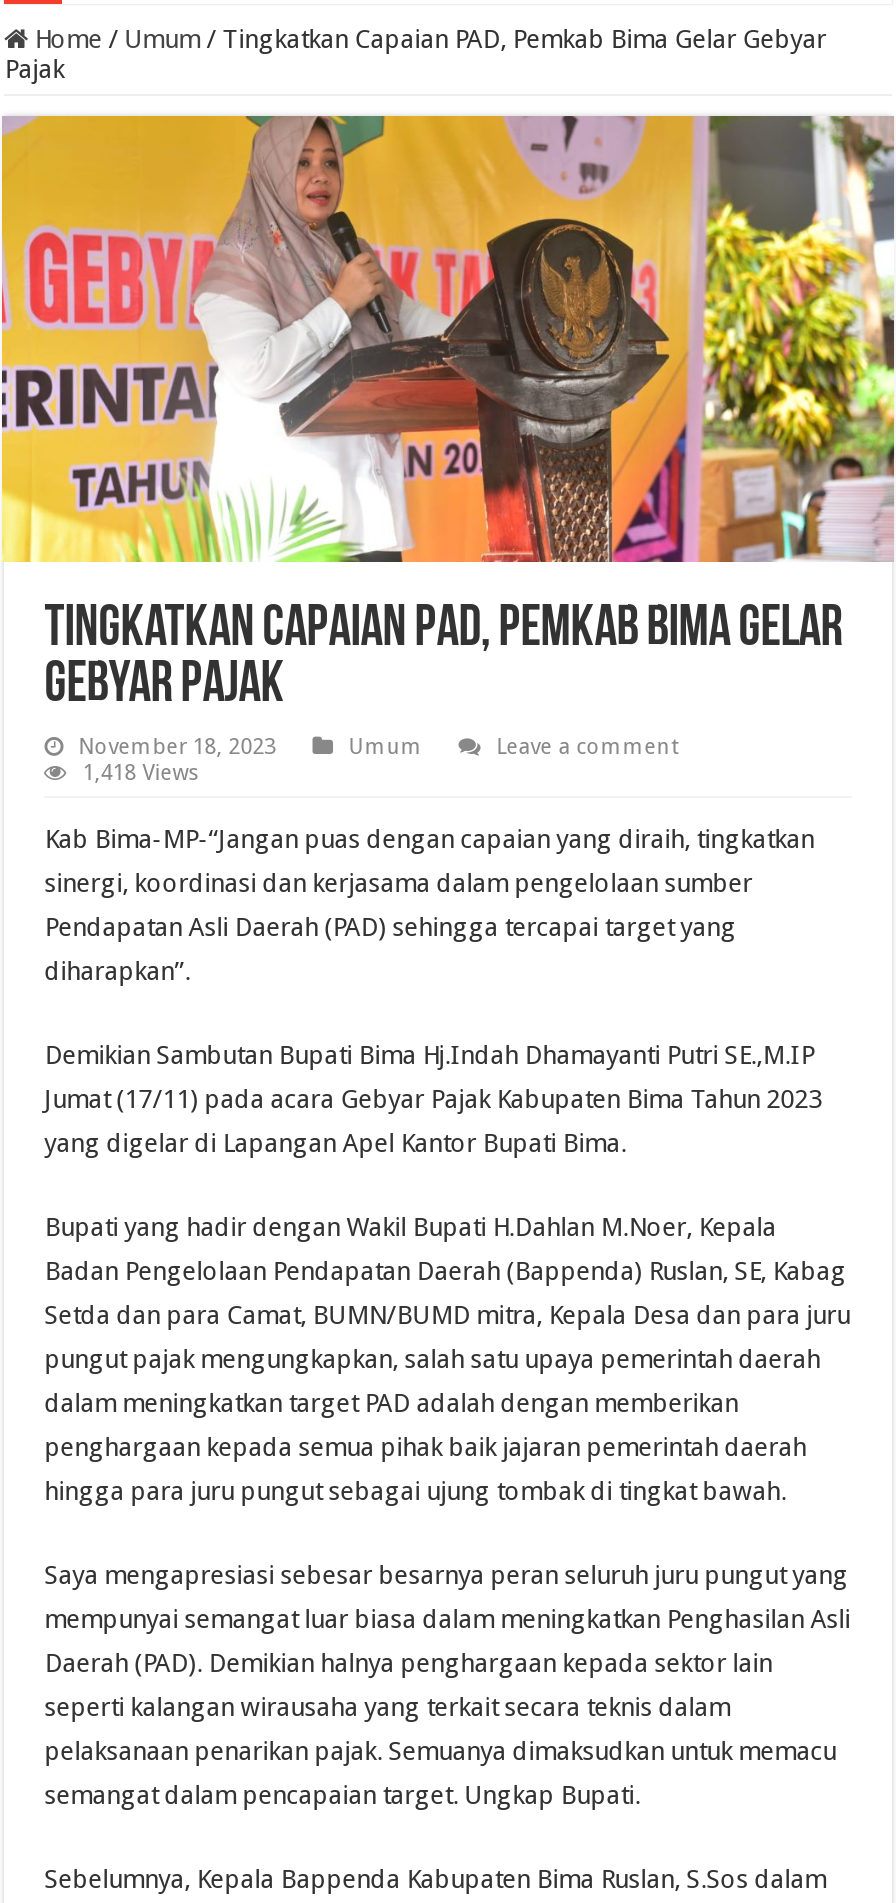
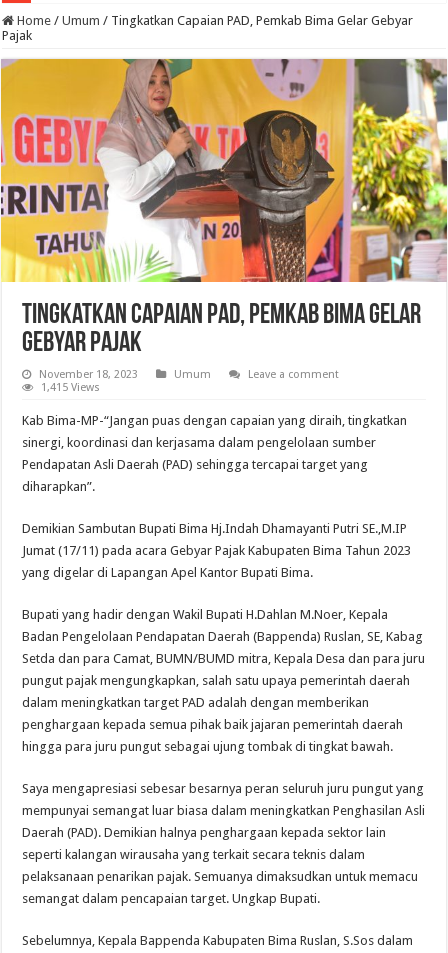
- 1,418 Views
+ 1,415 Views
